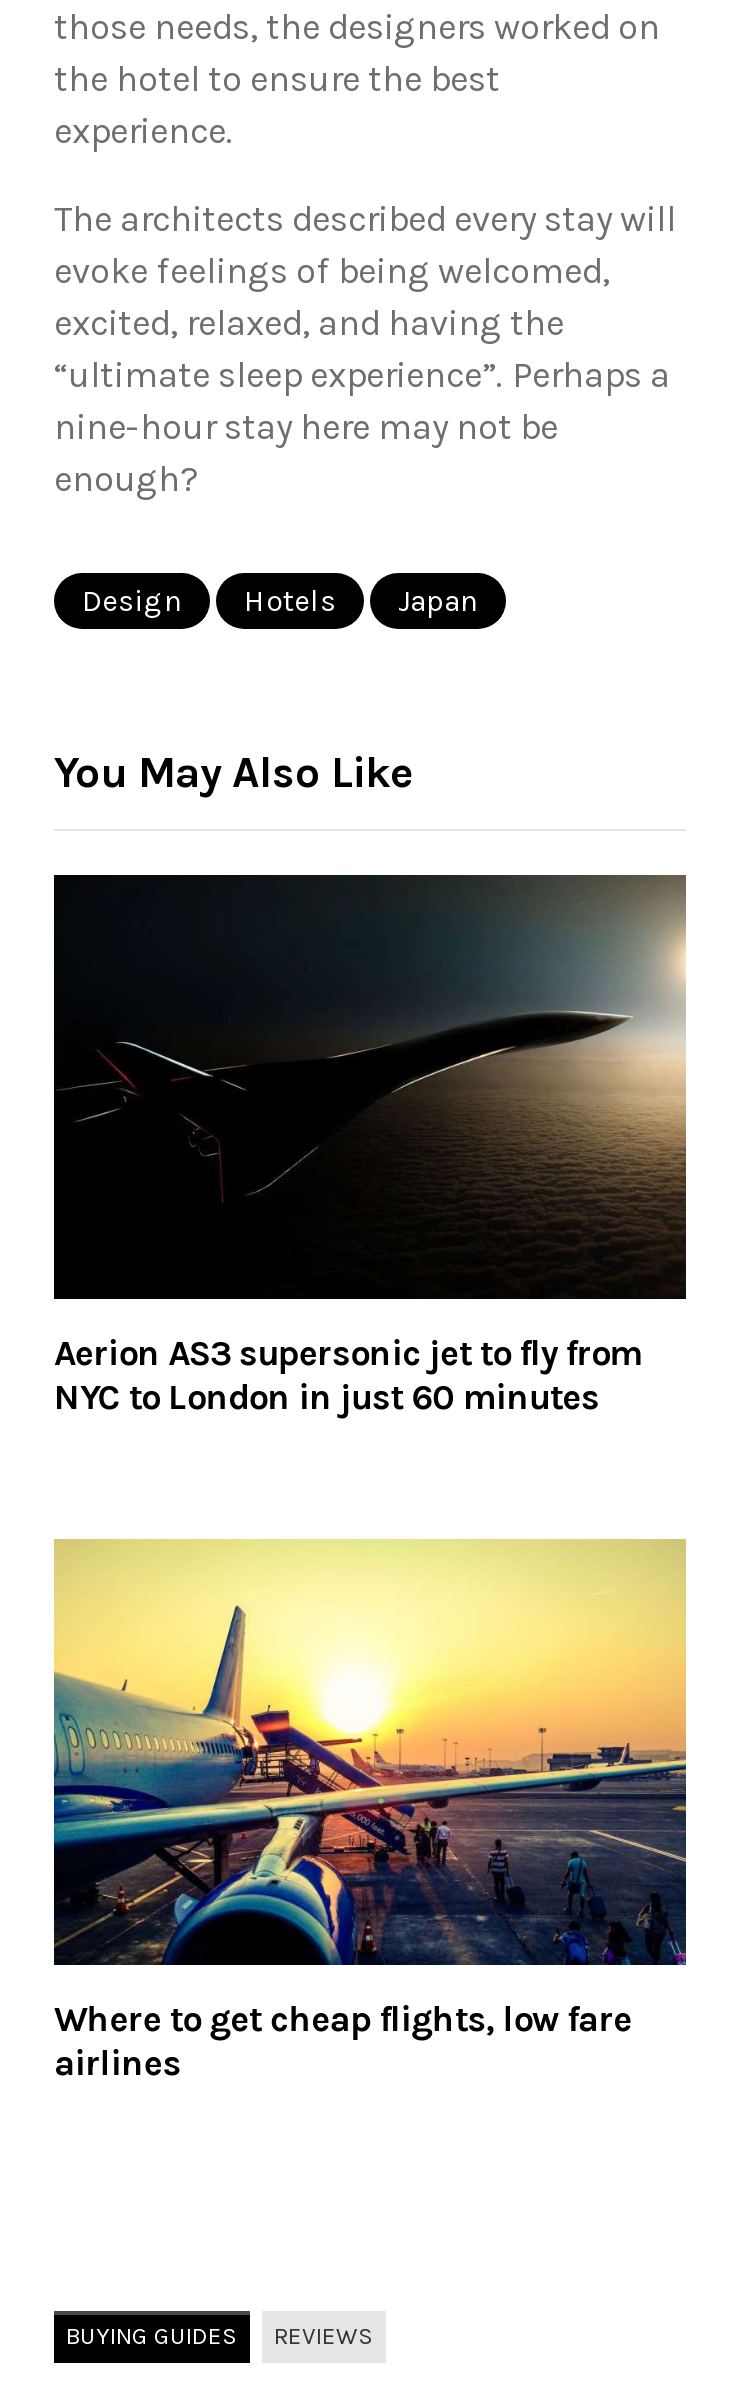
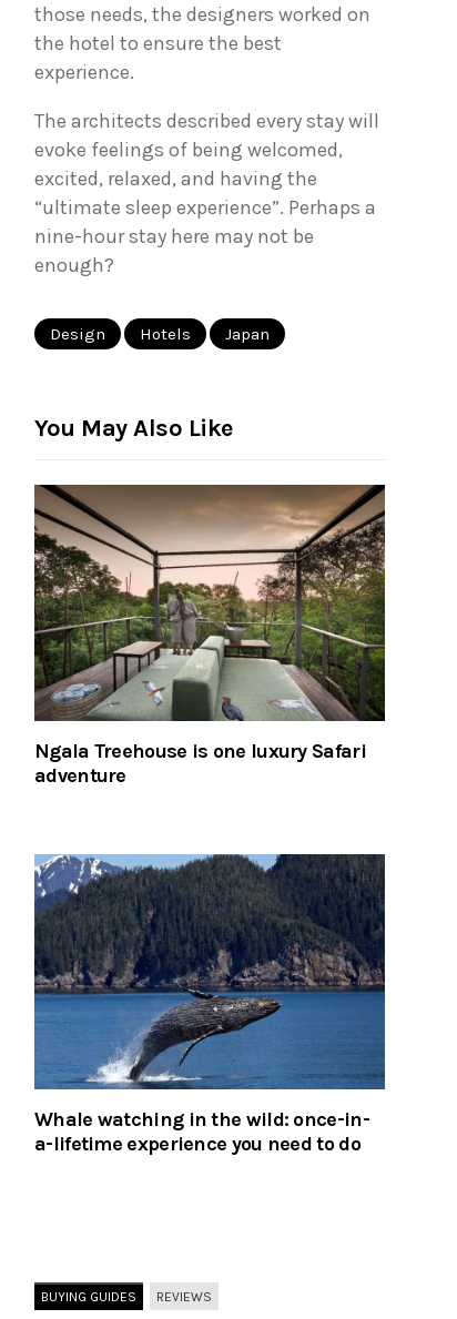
- [image]
- Aerion AS3 supersonic jet to fly from
- NYC to London in just 60 minutes
+ [image]
+ Ngala Treehouse is one luxury Safari
+ adventure

- [image]
- Where to get cheap flights, low fare
- airlines
+ [image]
+ Whale watching in the wild: once-in-
+ a-lifetime experience you need to do
